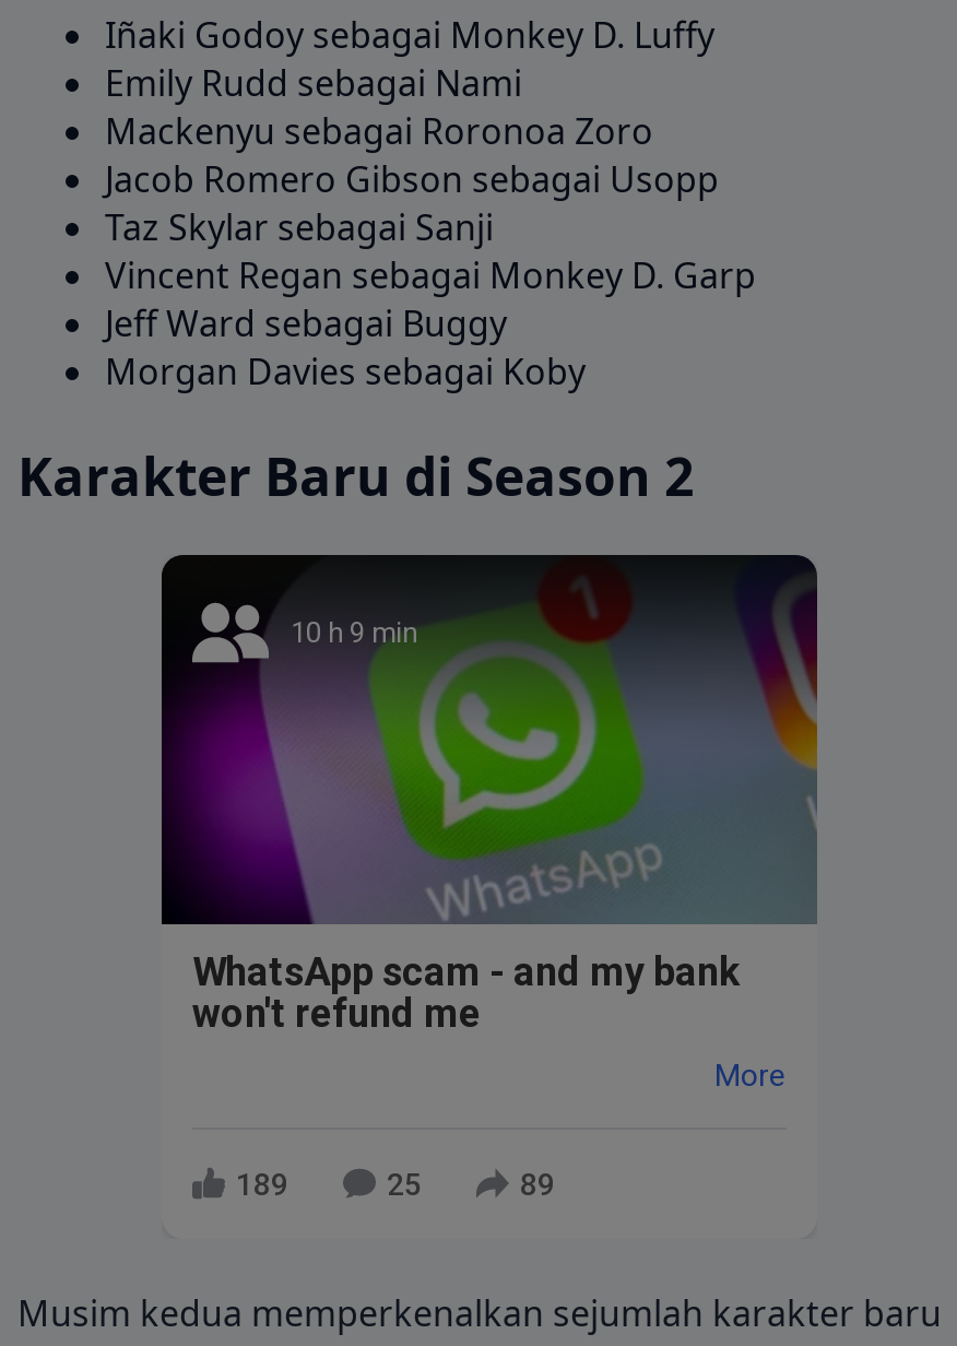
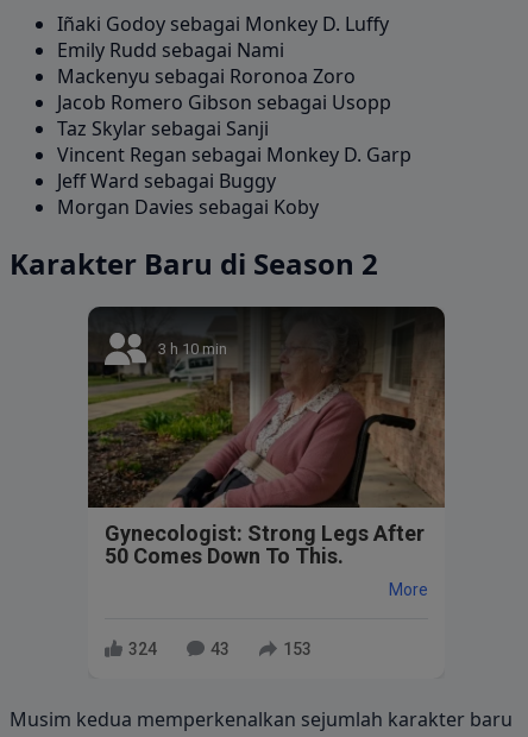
- [image]
- 10 h 9 min
+ [image]
+ 3 h 10 min

- WhatsApp scam - and my bank
- won't refund me
+ Gynecologist: Strong Legs After
+ 50 Comes Down To This.

- 189
+ 324

- 25
+ 43

- 89
+ 153
